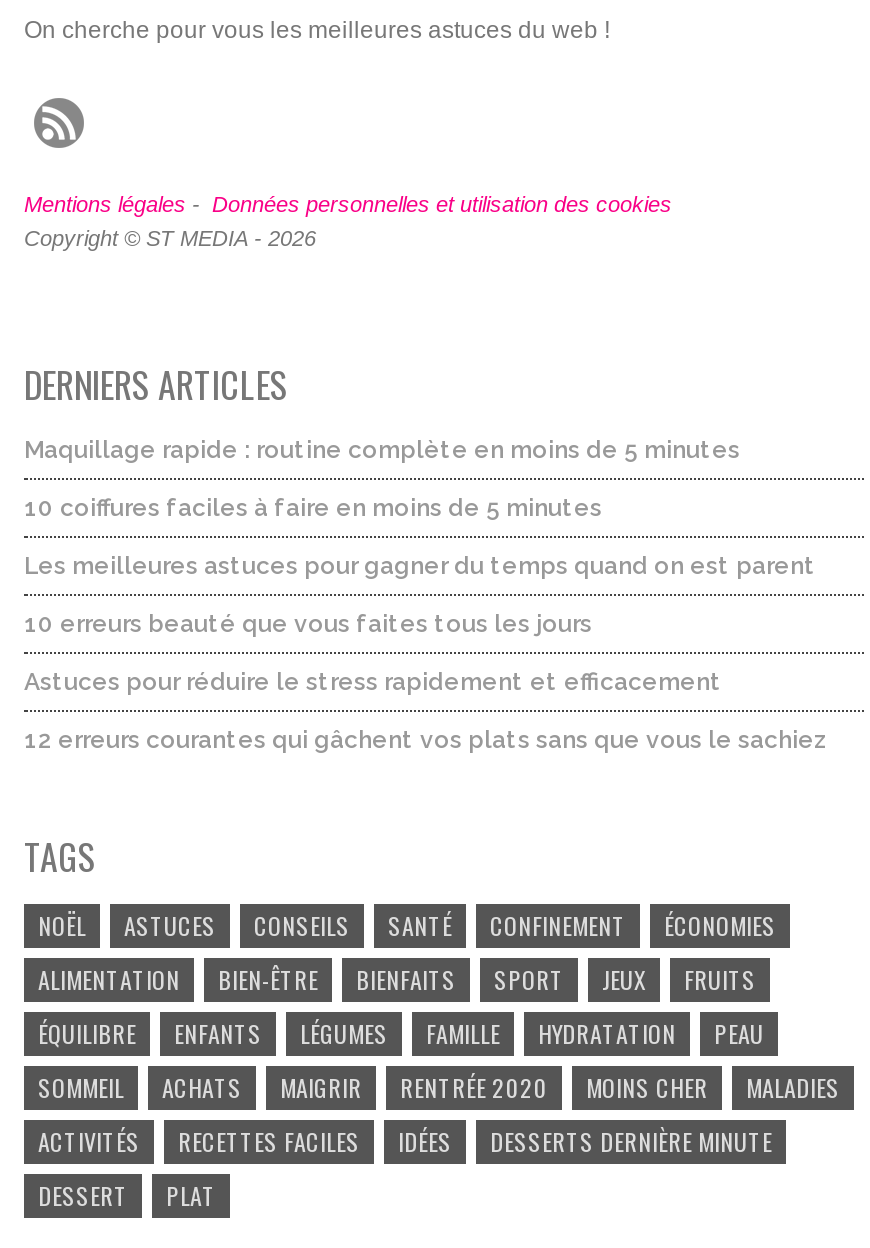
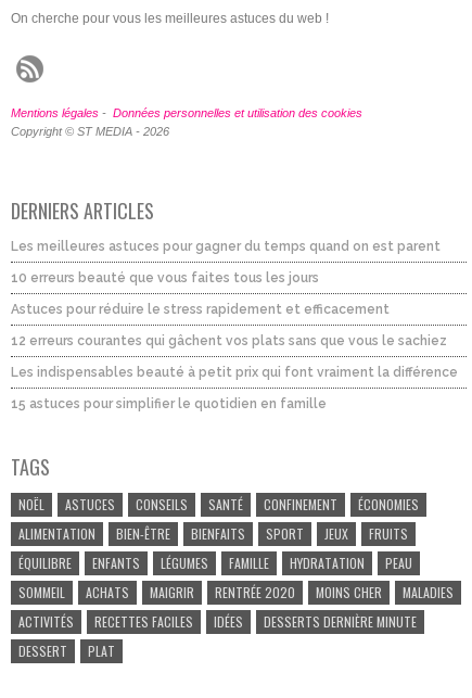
- Maquillage rapide : routine complète en moins de 5 minutes
- 10 coiffures faciles à faire en moins de 5 minutes

moved up: Les meilleures astuces pour gagner du temps quand on est parent | 10 erreurs beauté que vous faites tous les jours | Astuces pour réduire le stress rapidement et efficacement | 12 erreurs courantes qui gâchent vos plats sans que vous le sachiez

+ Les indispensables beauté à petit prix qui font vraiment la différence
+ 15 astuces pour simplifier le quotidien en famille
